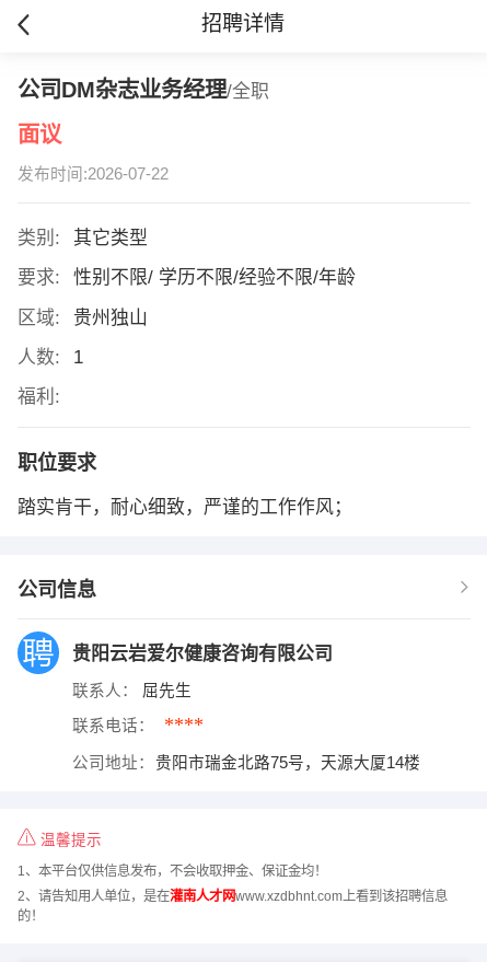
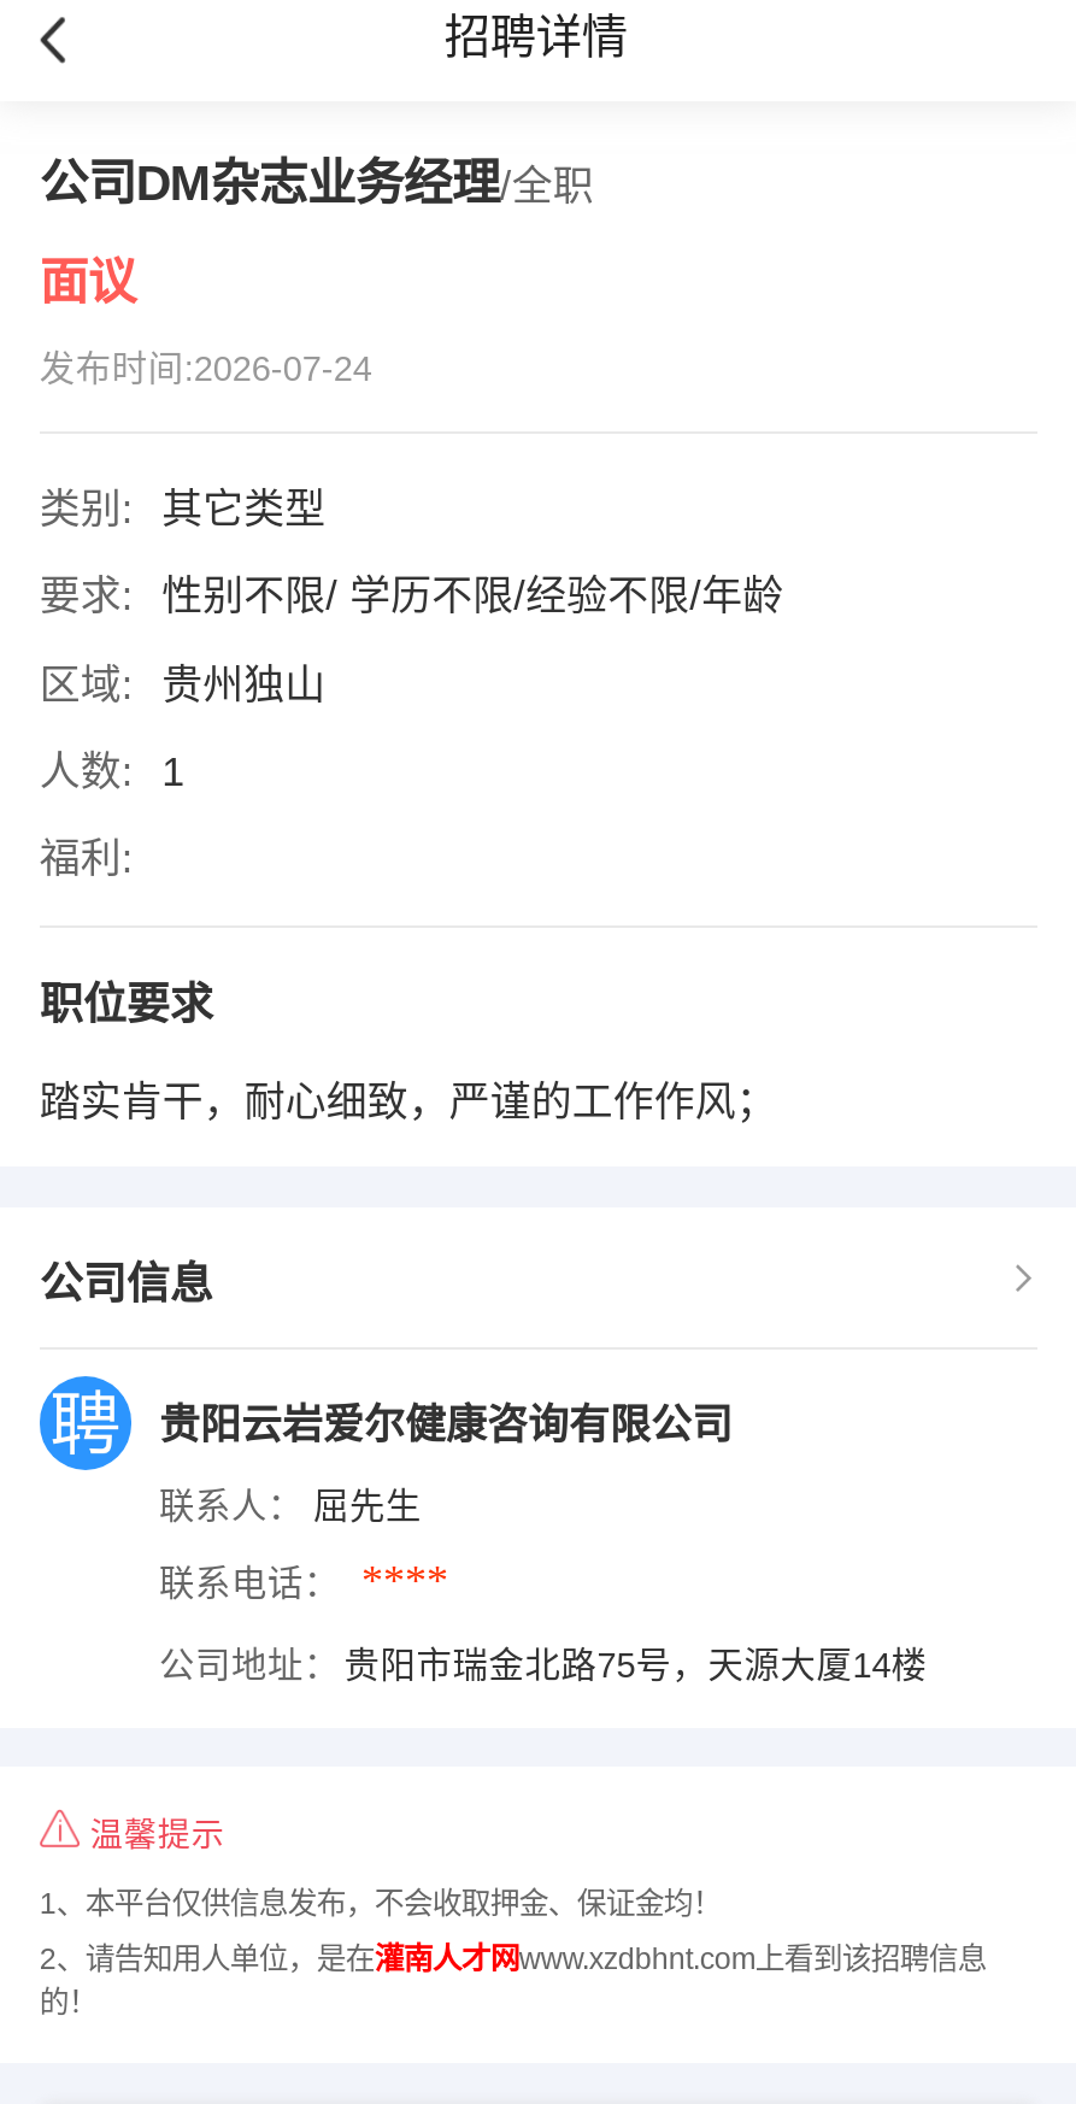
- 发布时间:2026-07-22
+ 发布时间:2026-07-24
